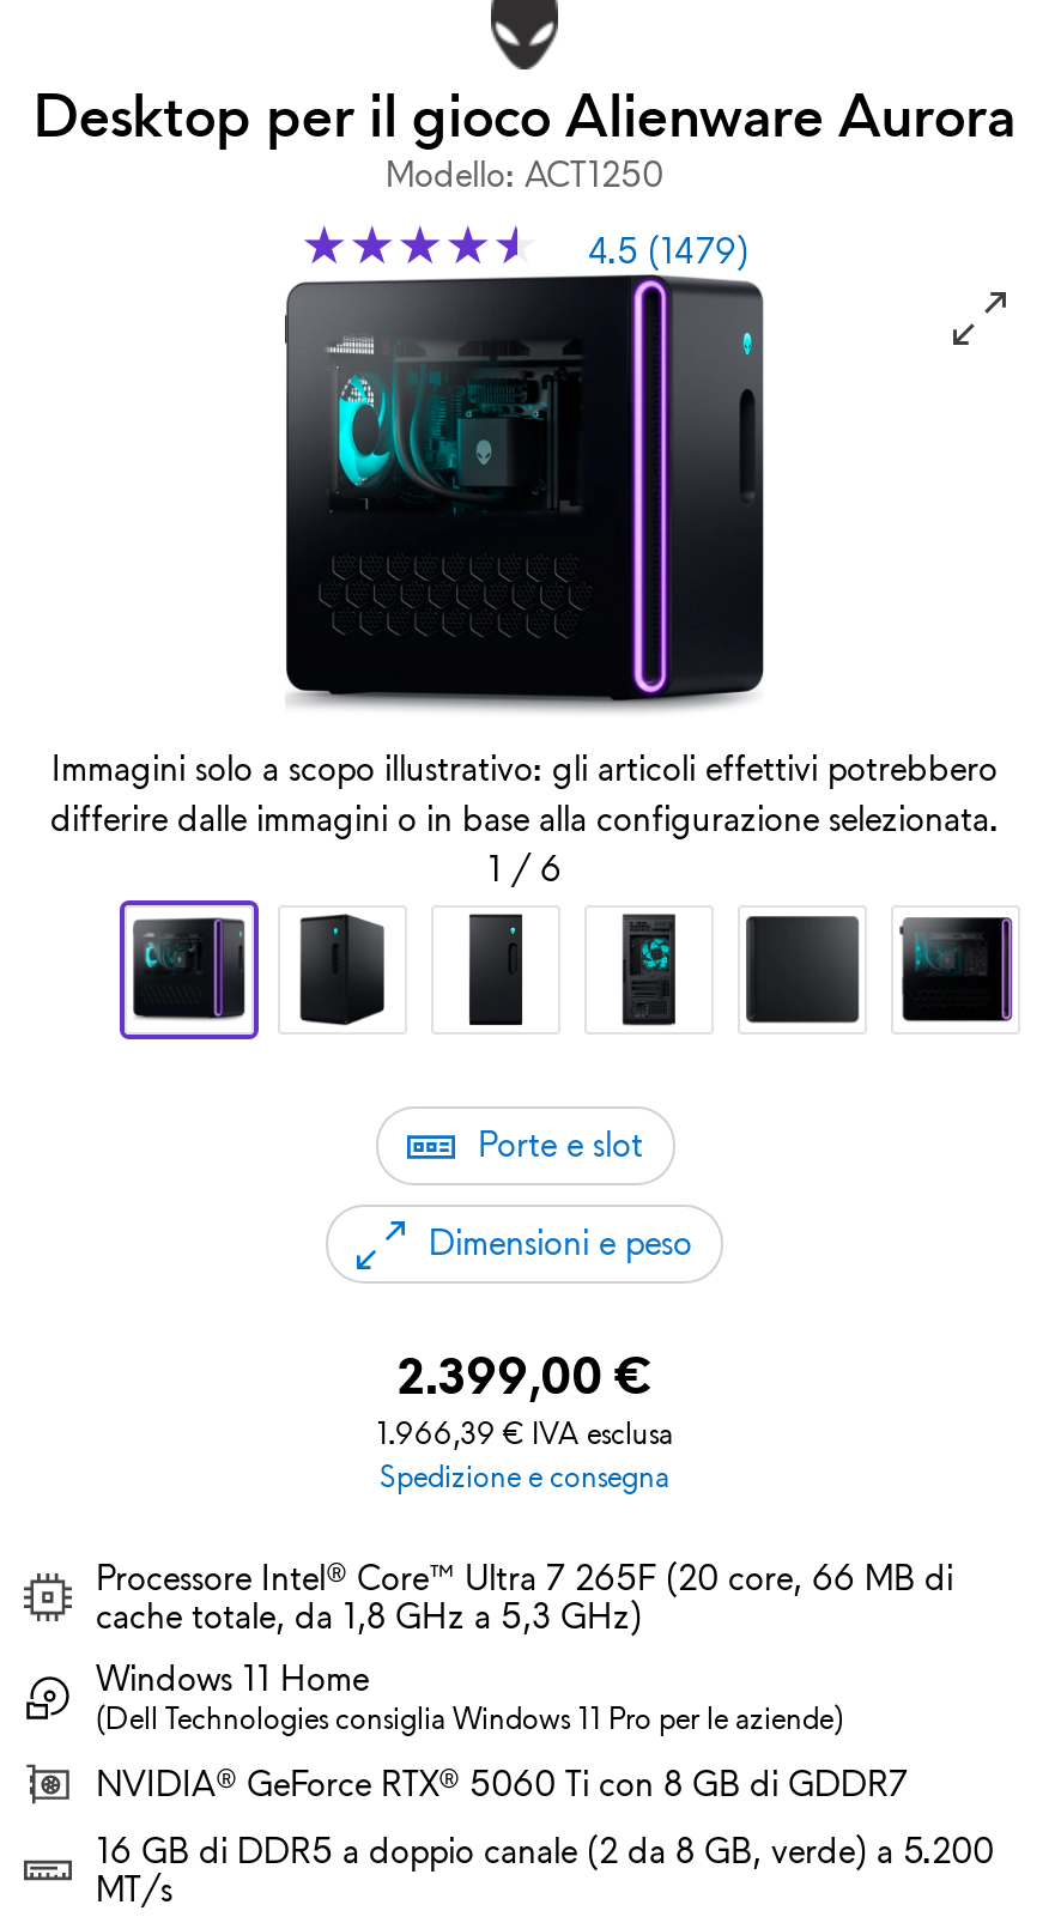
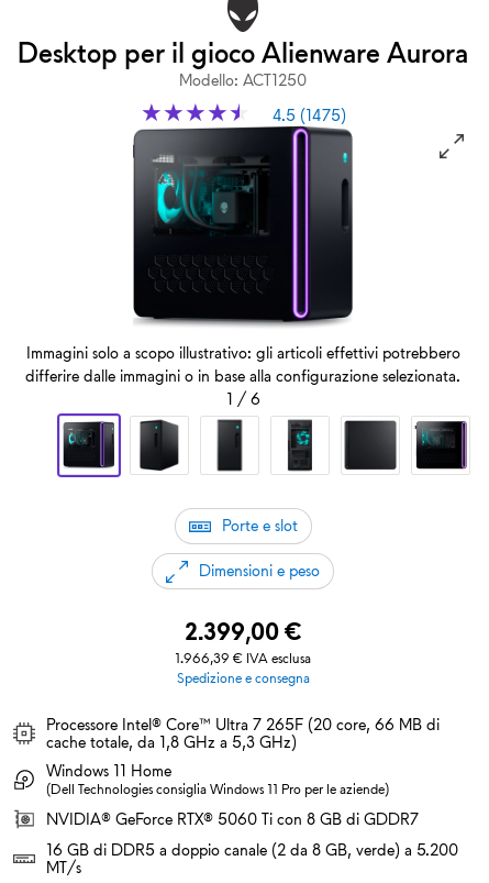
- 4.5 (1479)
+ 4.5 (1475)
